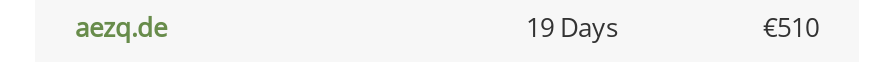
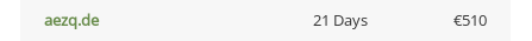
- 19 Days
+ 21 Days
